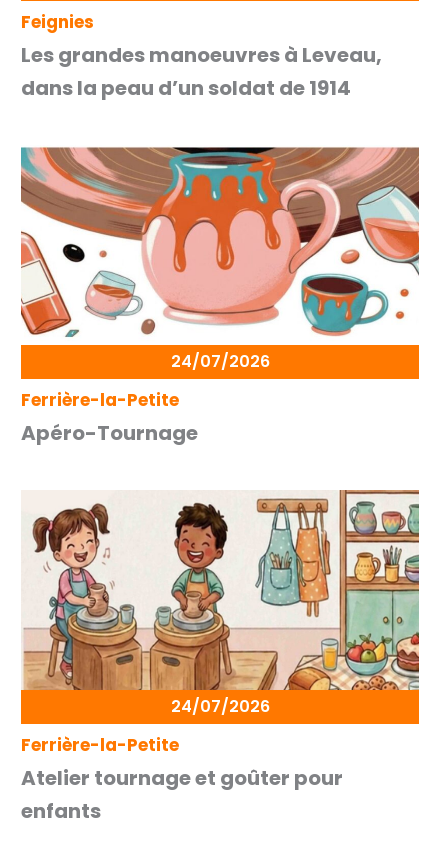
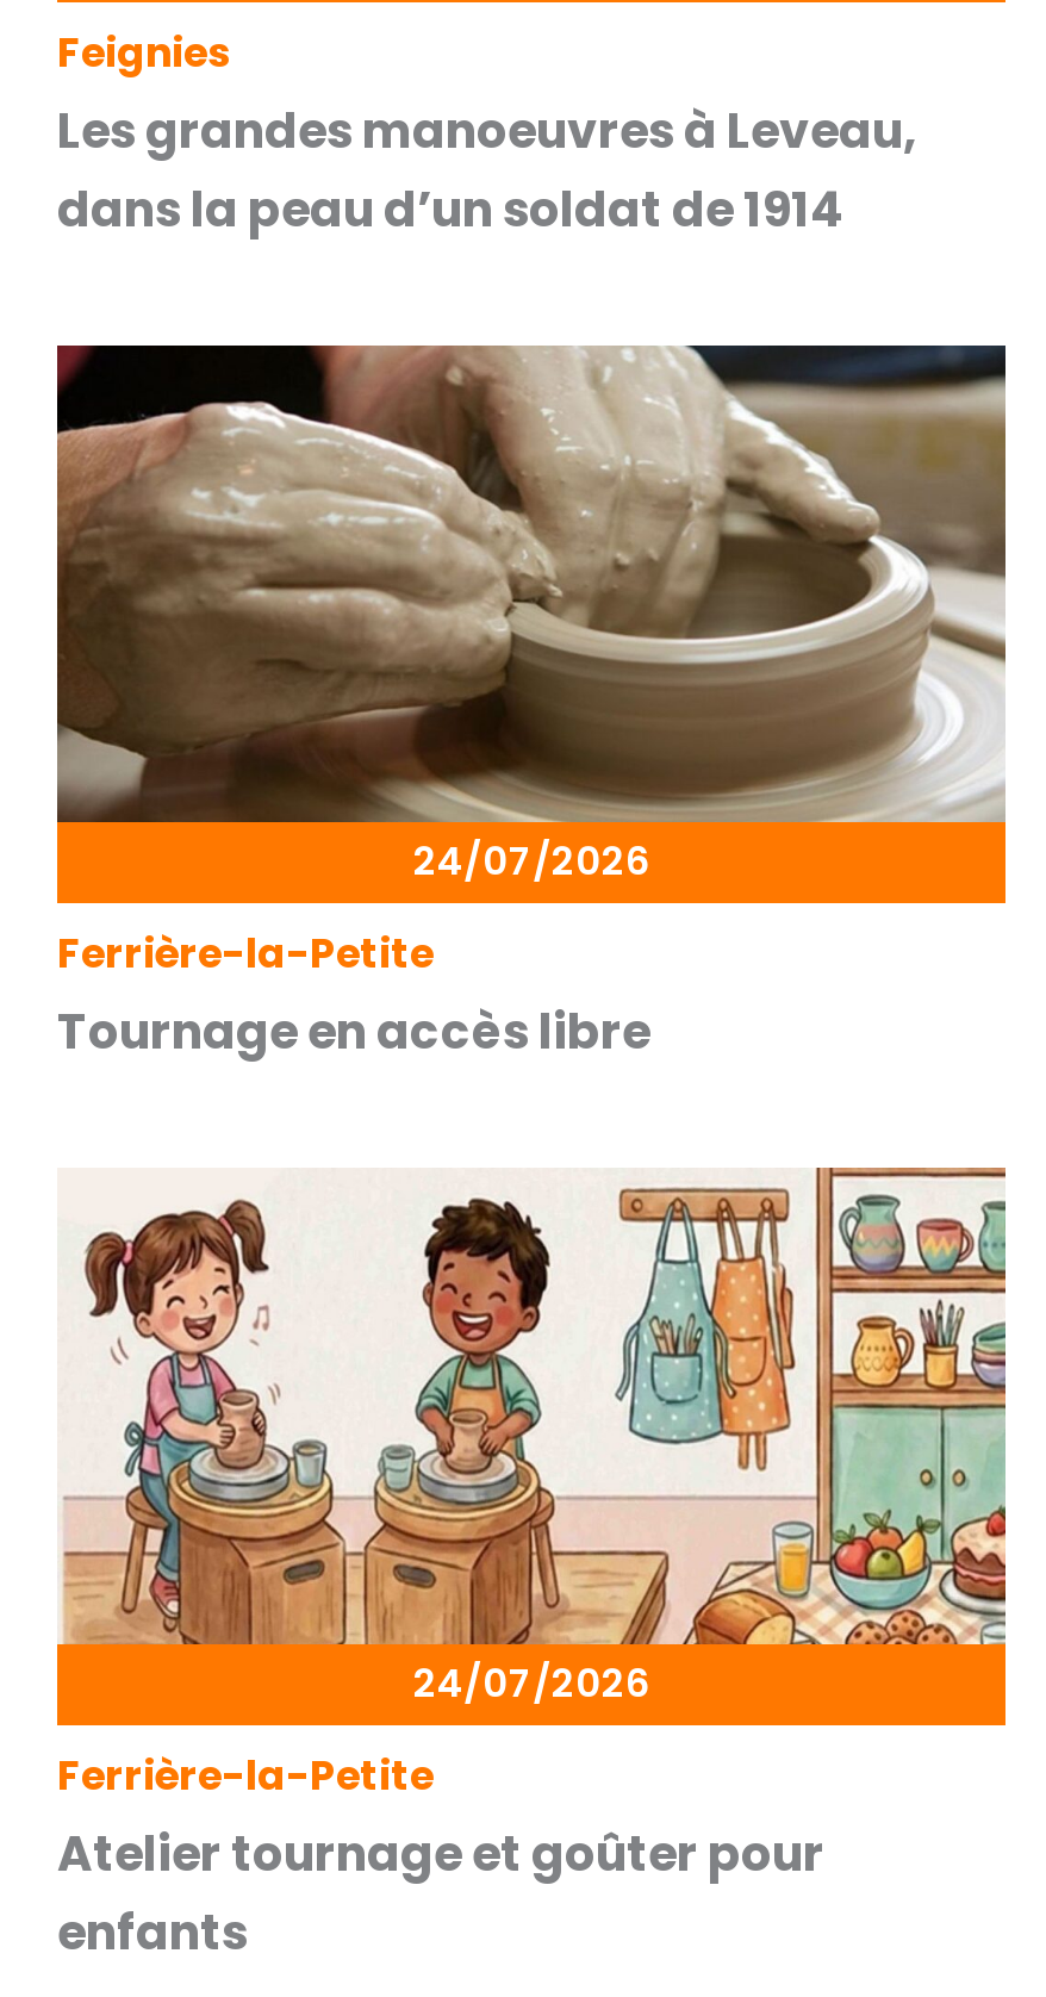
- [image]
+ [image]

- Apéro-Tournage
+ Tournage en accès libre
